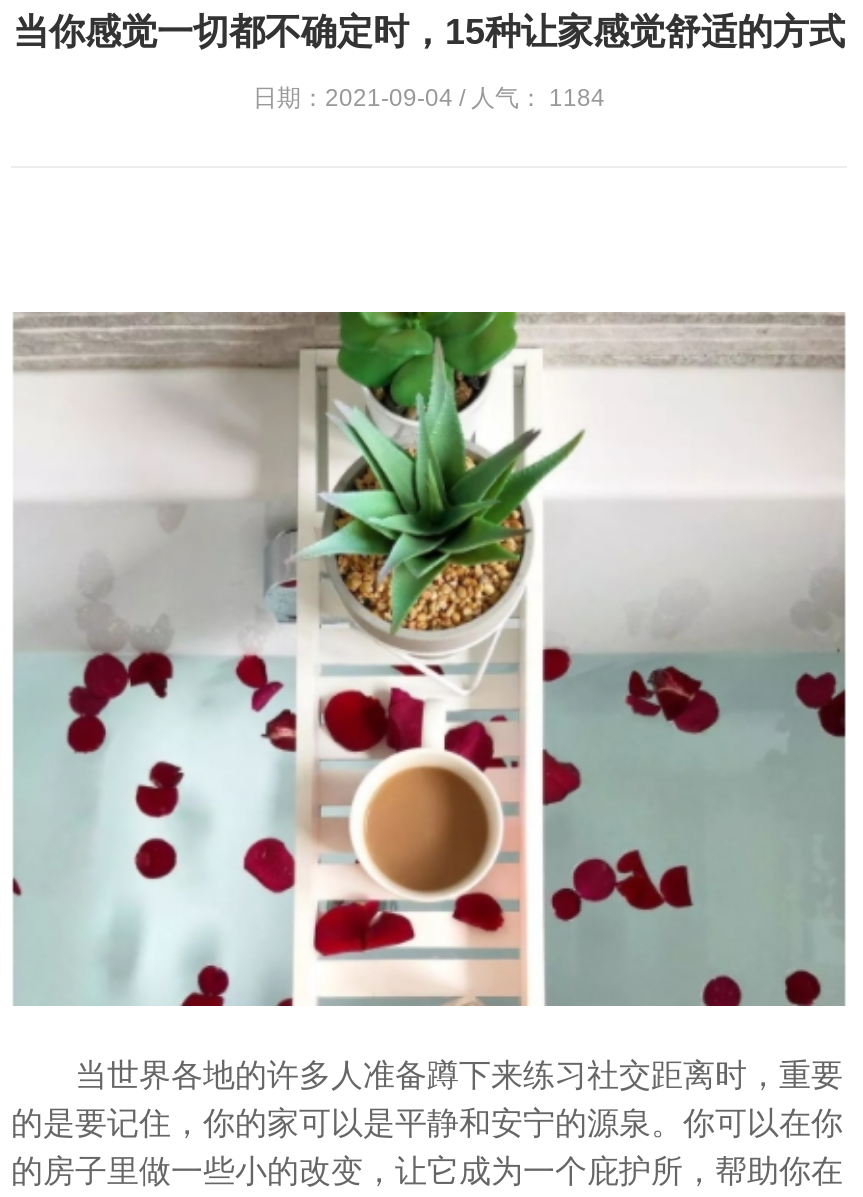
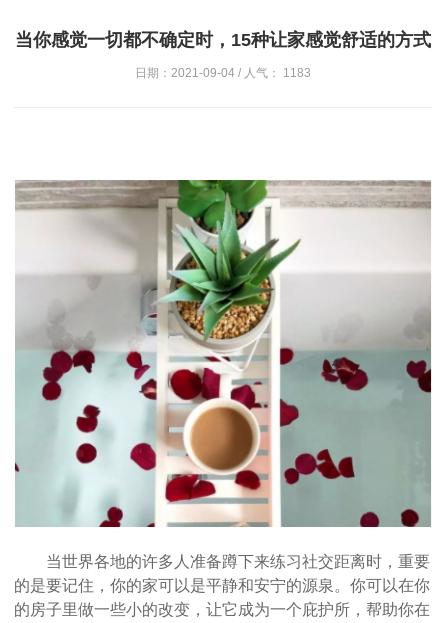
- 日期：2021-09-04 / 人气：1184
+ 日期：2021-09-04 / 人气：1183
